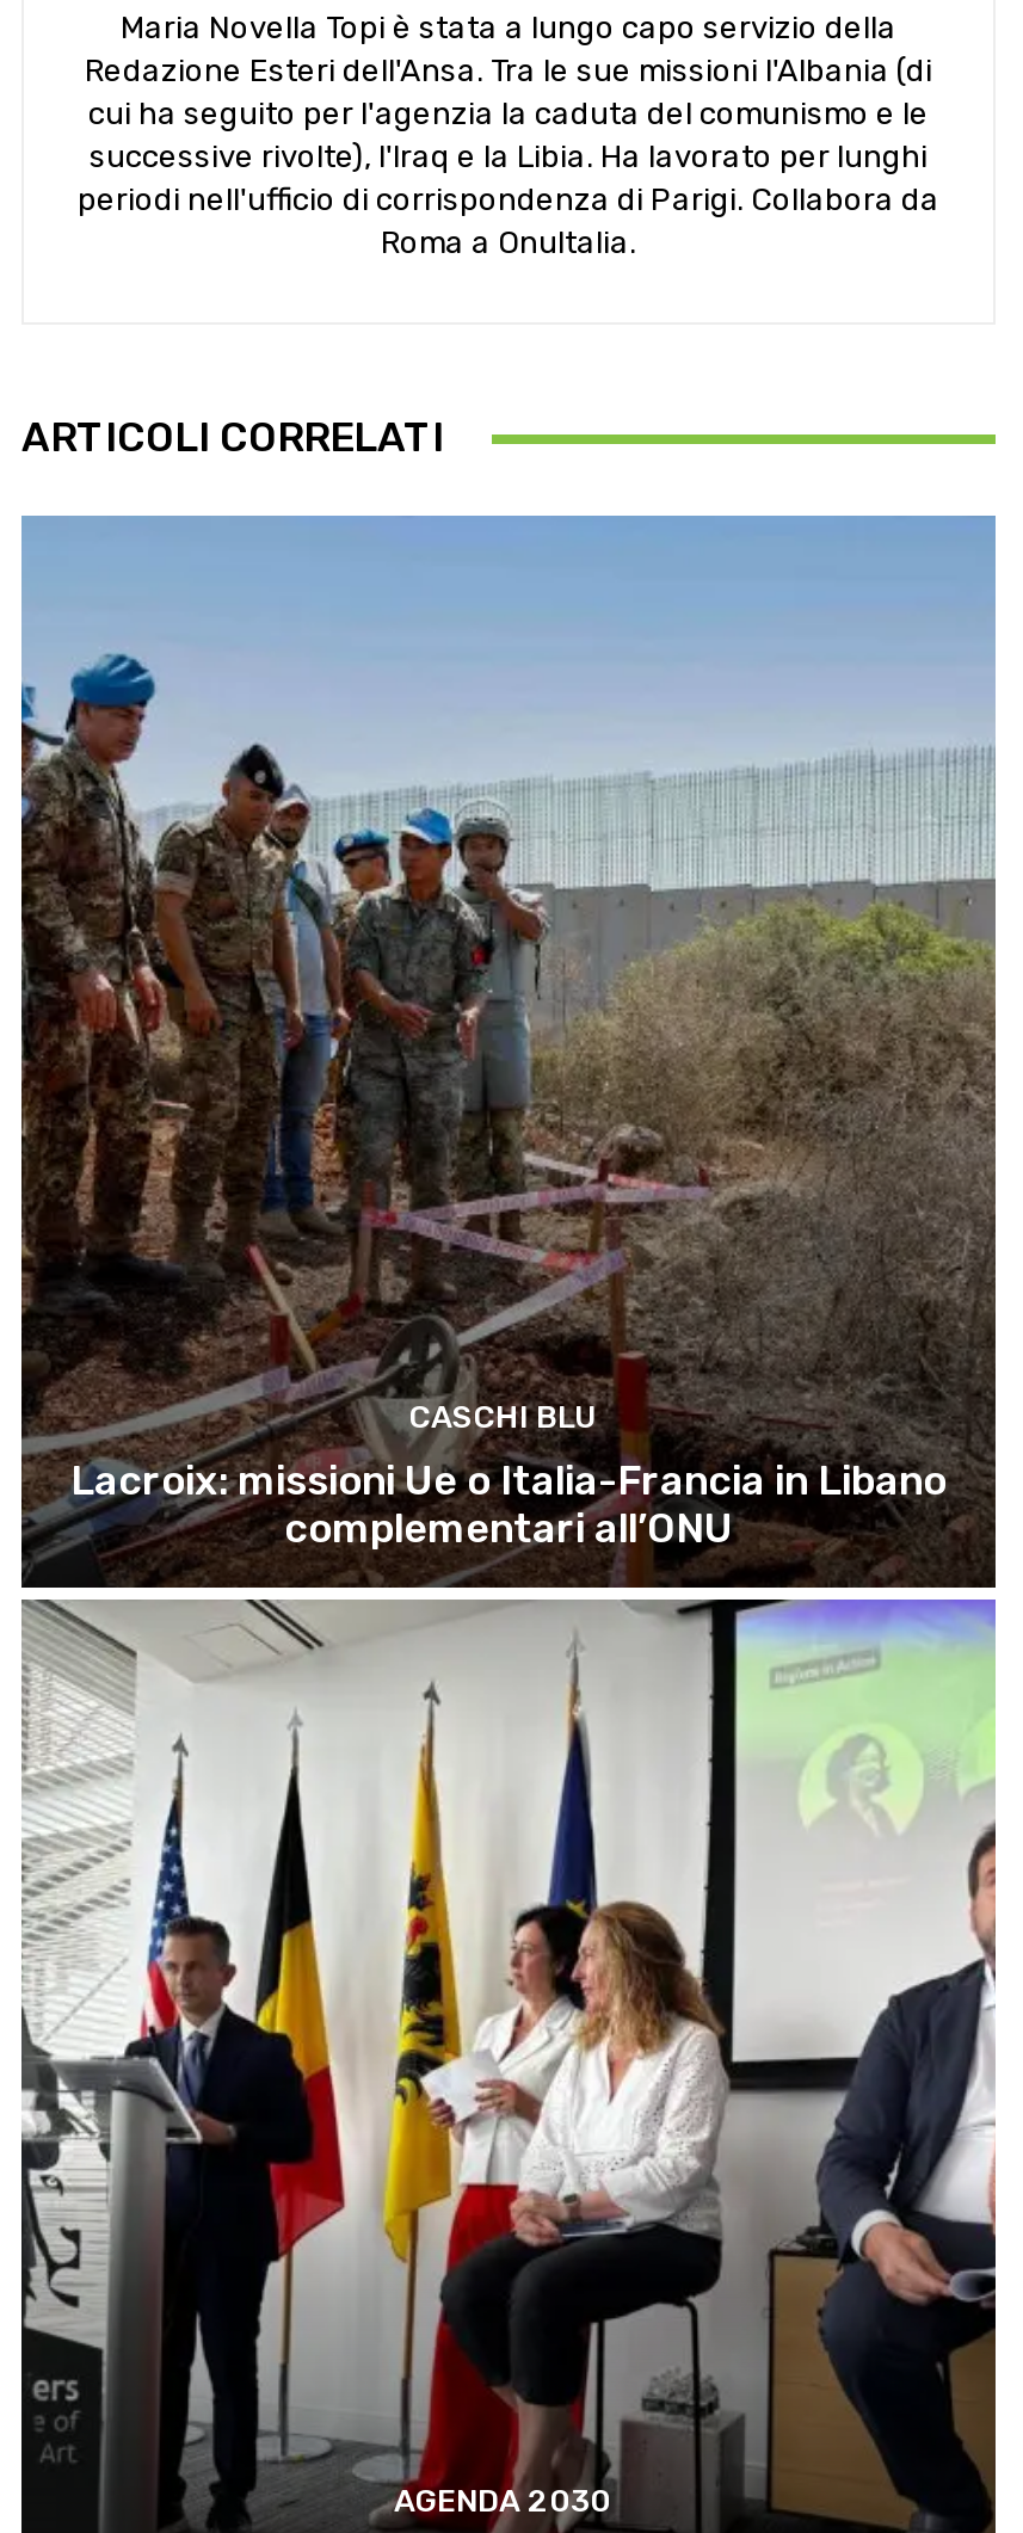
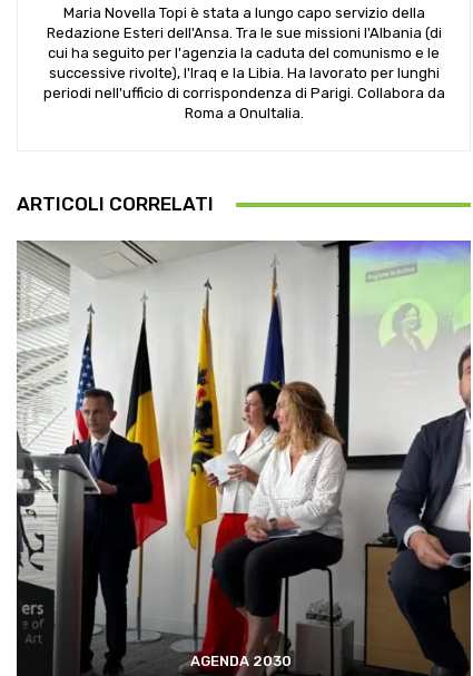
- [image]
- CASCHI BLU
- Lacroix: missioni Ue o Italia-Francia in Libano
- complementari all’ONU
